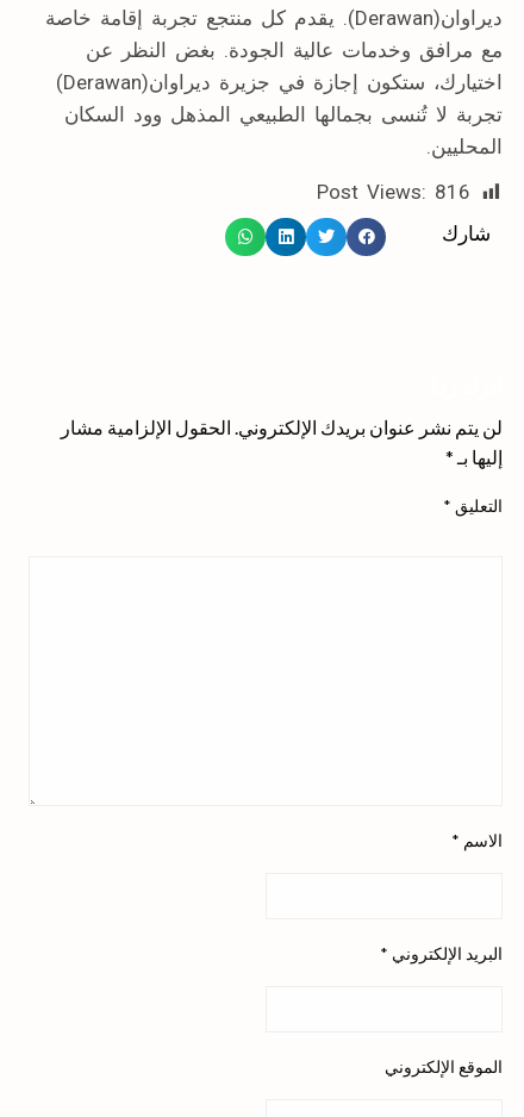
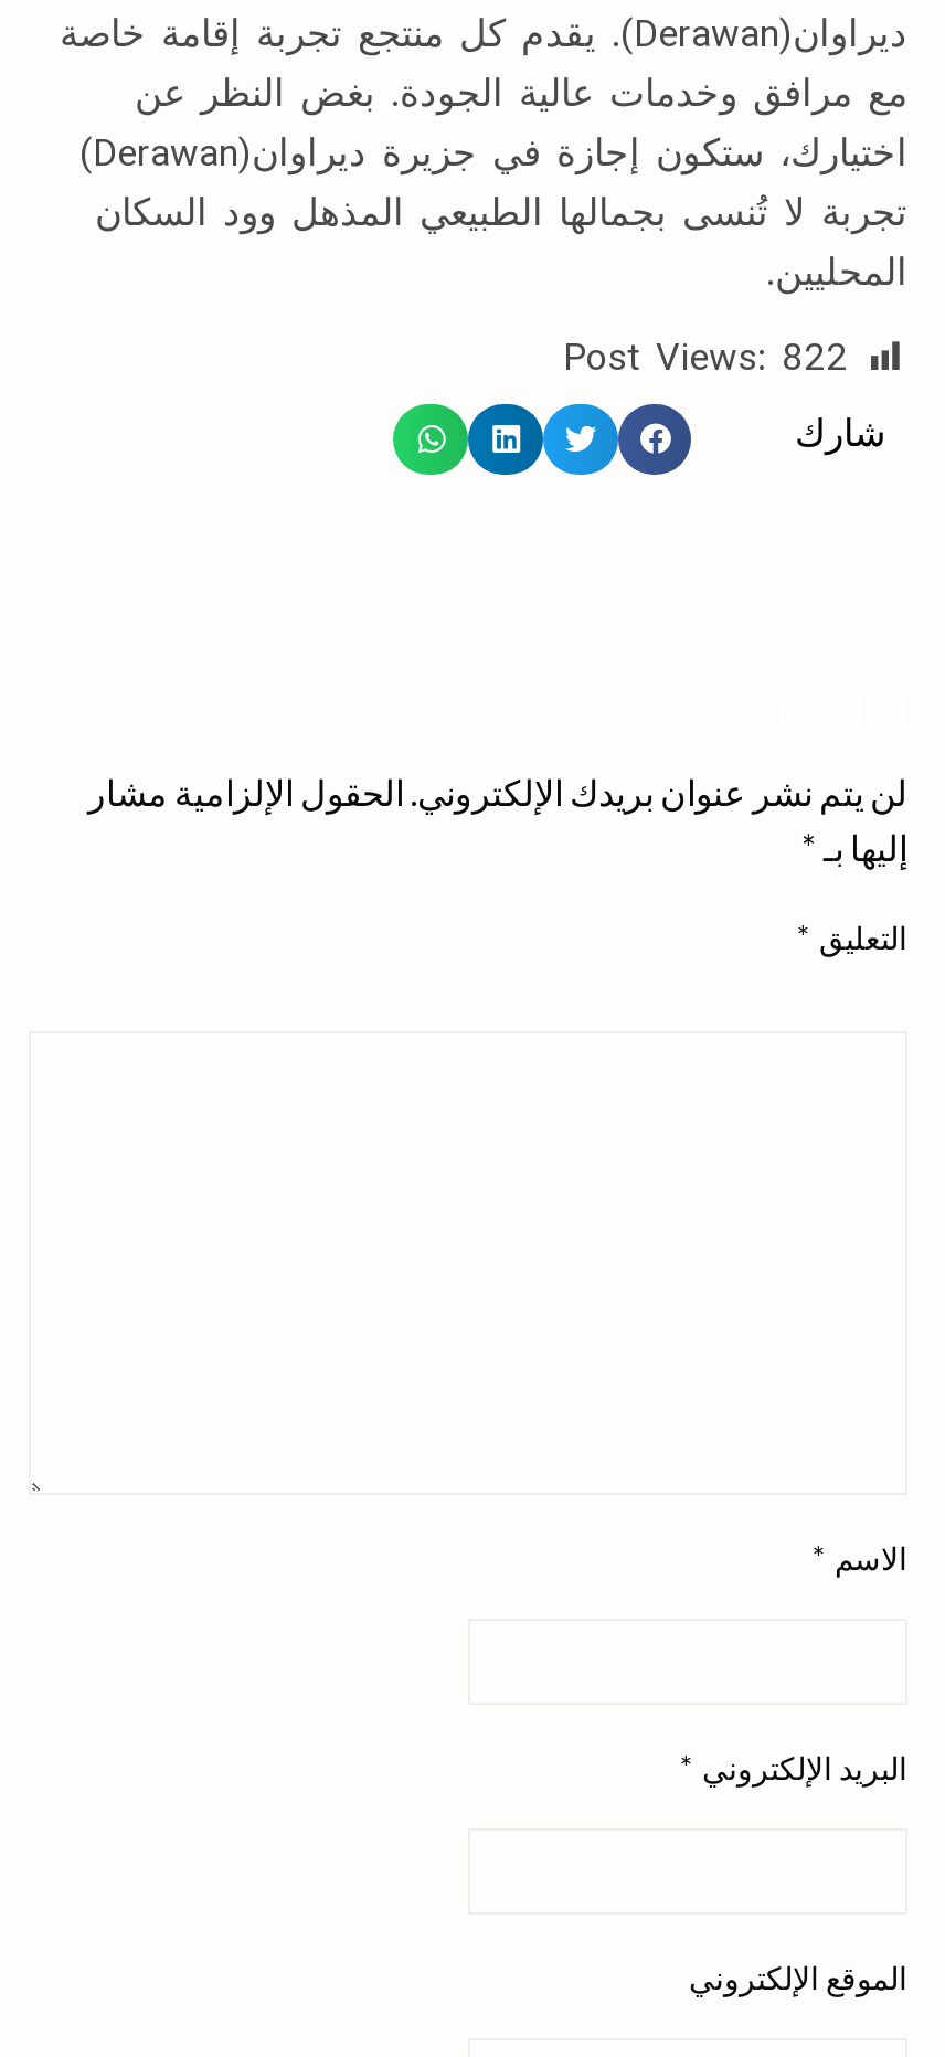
- Post Views: 816
+ Post Views: 822
